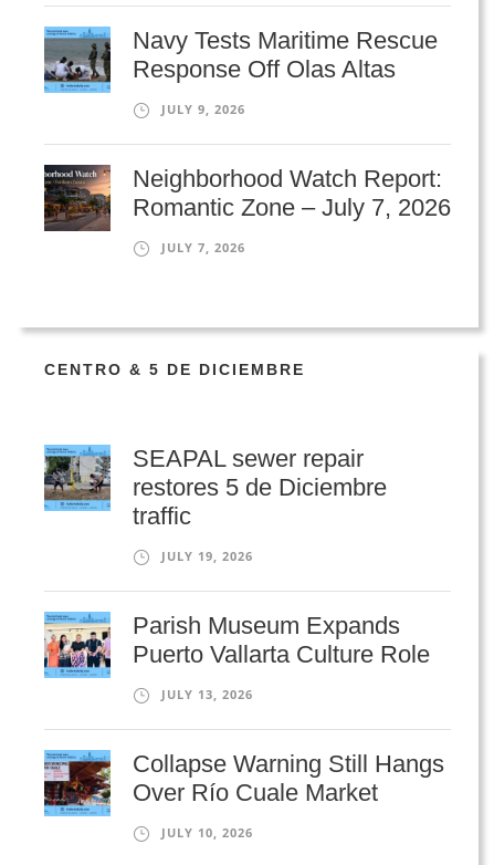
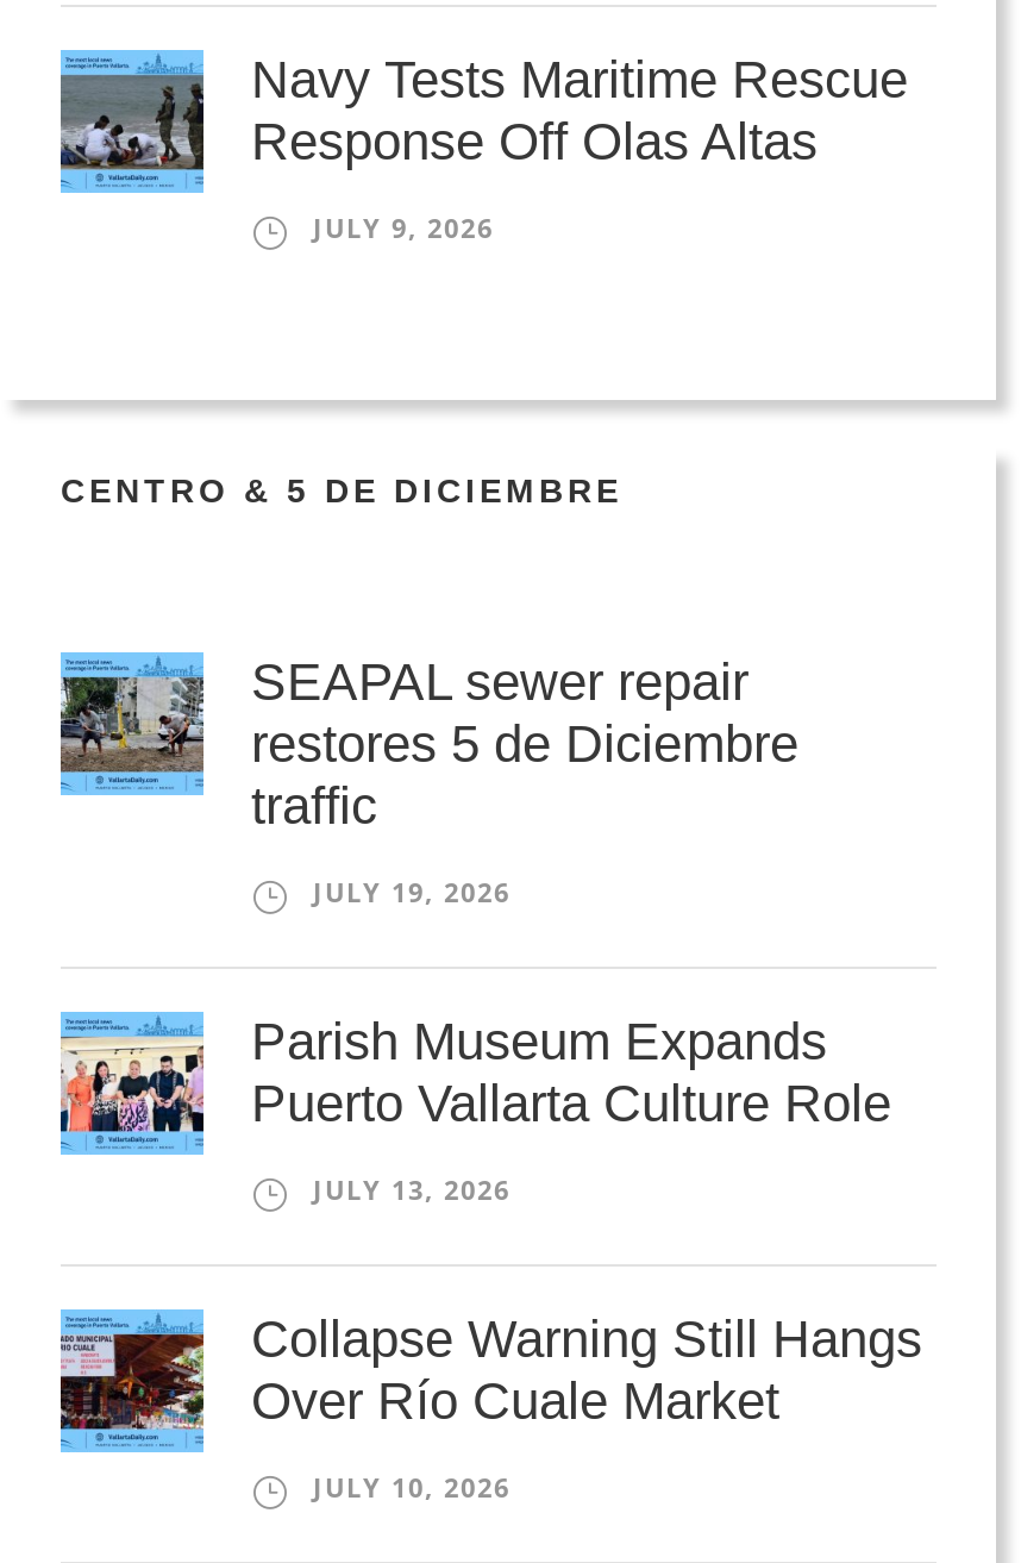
- [image]
- Neighborhood Watch Report:
- Romantic Zone – July 7, 2026
- JULY 7, 2026
